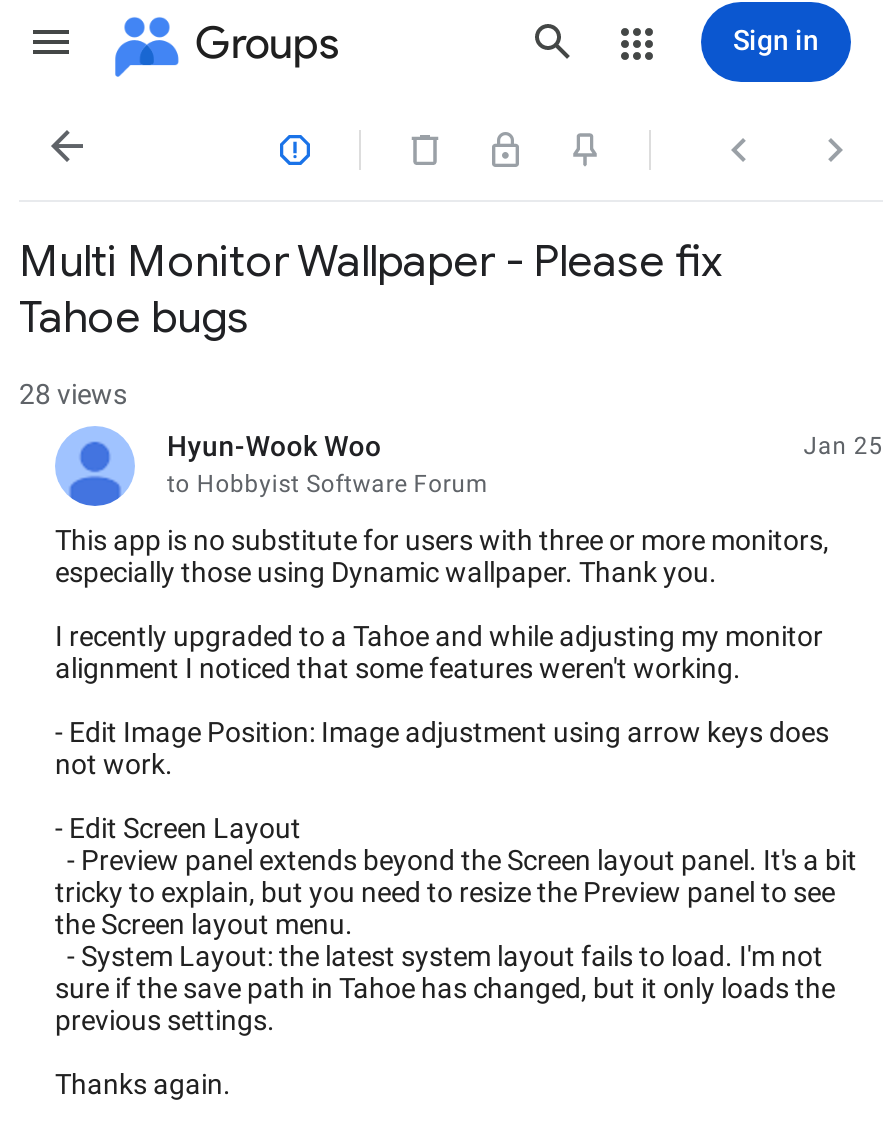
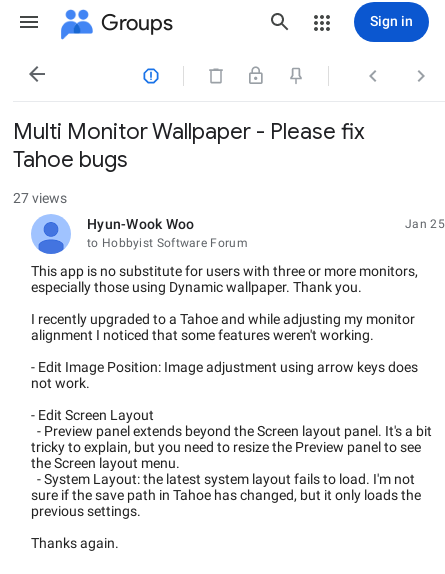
- 28 views
+ 27 views
